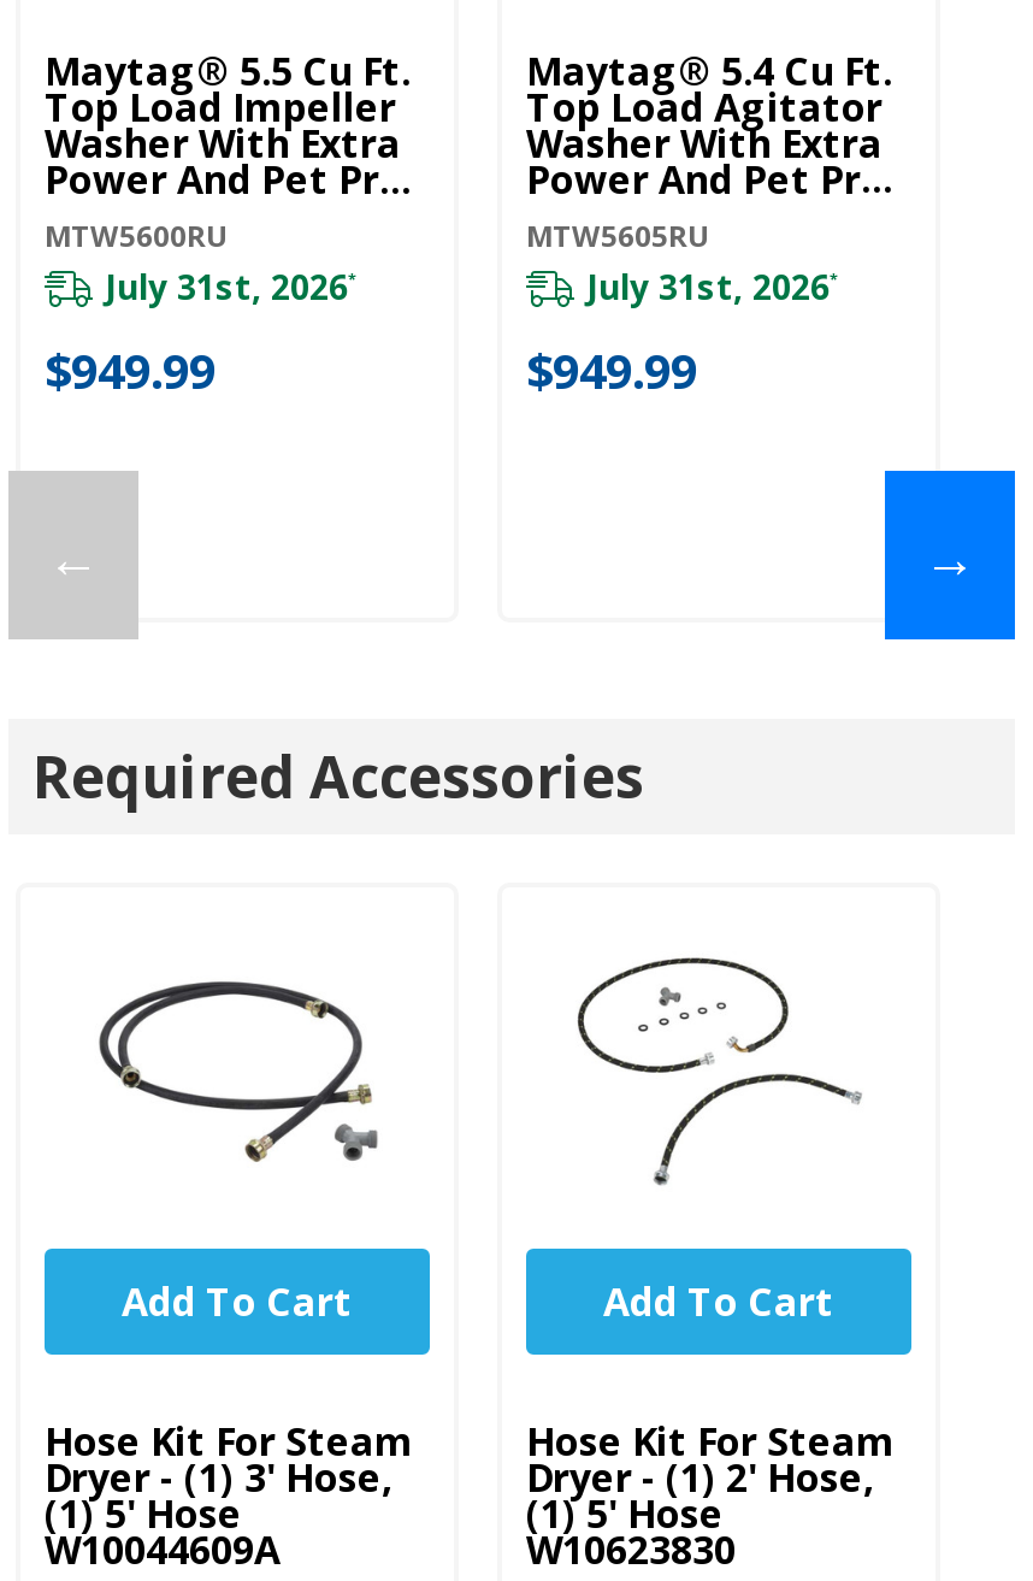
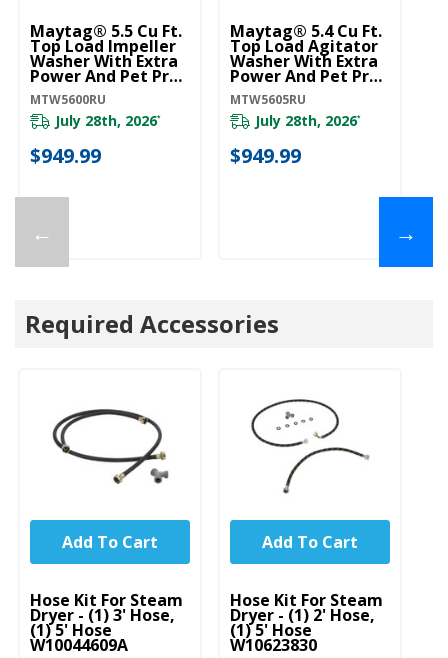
- July 31st, 2026*
+ July 28th, 2026*

- July 31st, 2026*
+ July 28th, 2026*
